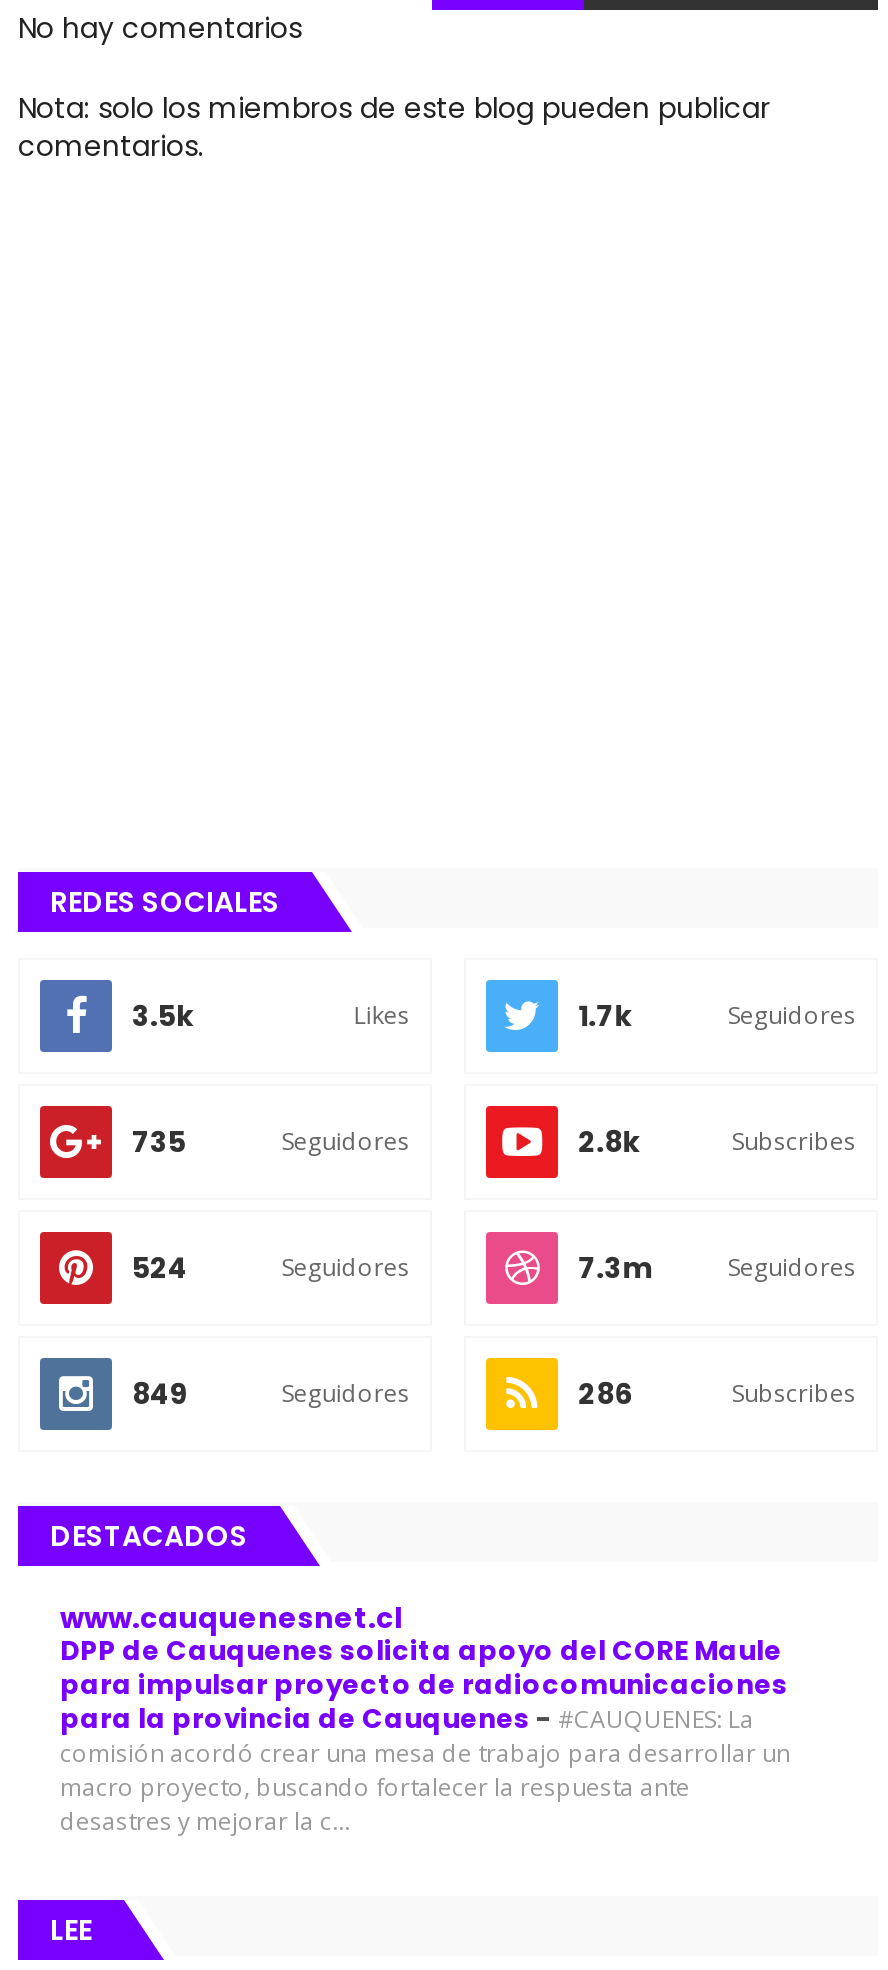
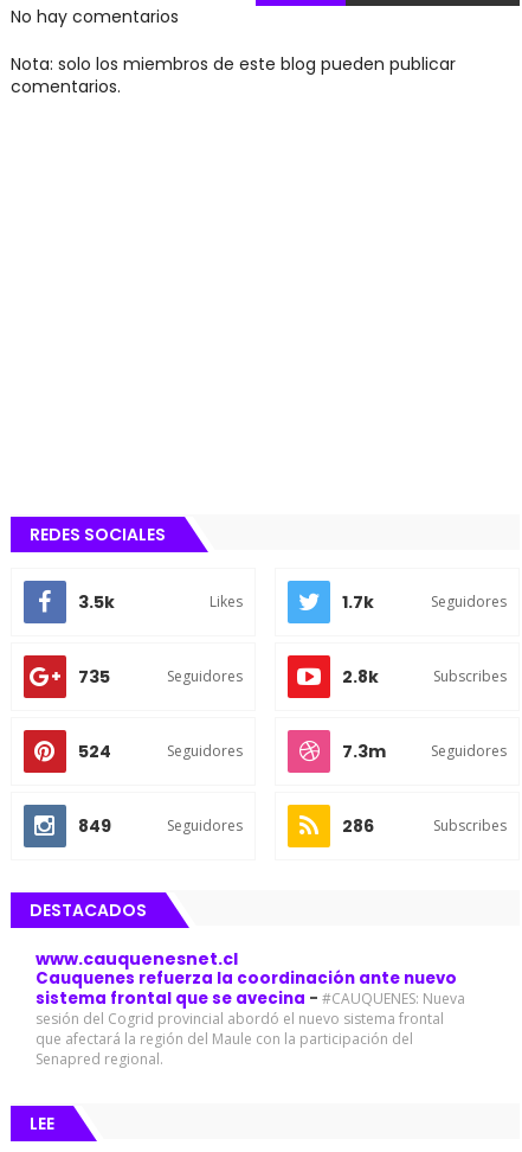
- DPP de Cauquenes solicita apoyo del CORE Maule
- para impulsar proyecto de radiocomunicaciones
- para la provincia de Cauquenes - #CAUQUENES: La
- comisión acordó crear una mesa de trabajo para desarrollar un
- macro proyecto, buscando fortalecer la respuesta ante
- desastres y mejorar la c...
+ Cauquenes refuerza la coordinación ante nuevo
+ sistema frontal que se avecina - #CAUQUENES: Nueva
+ sesión del Cogrid provincial abordó el nuevo sistema frontal
+ que afectará la región del Maule con la participación del
+ Senapred regional.
